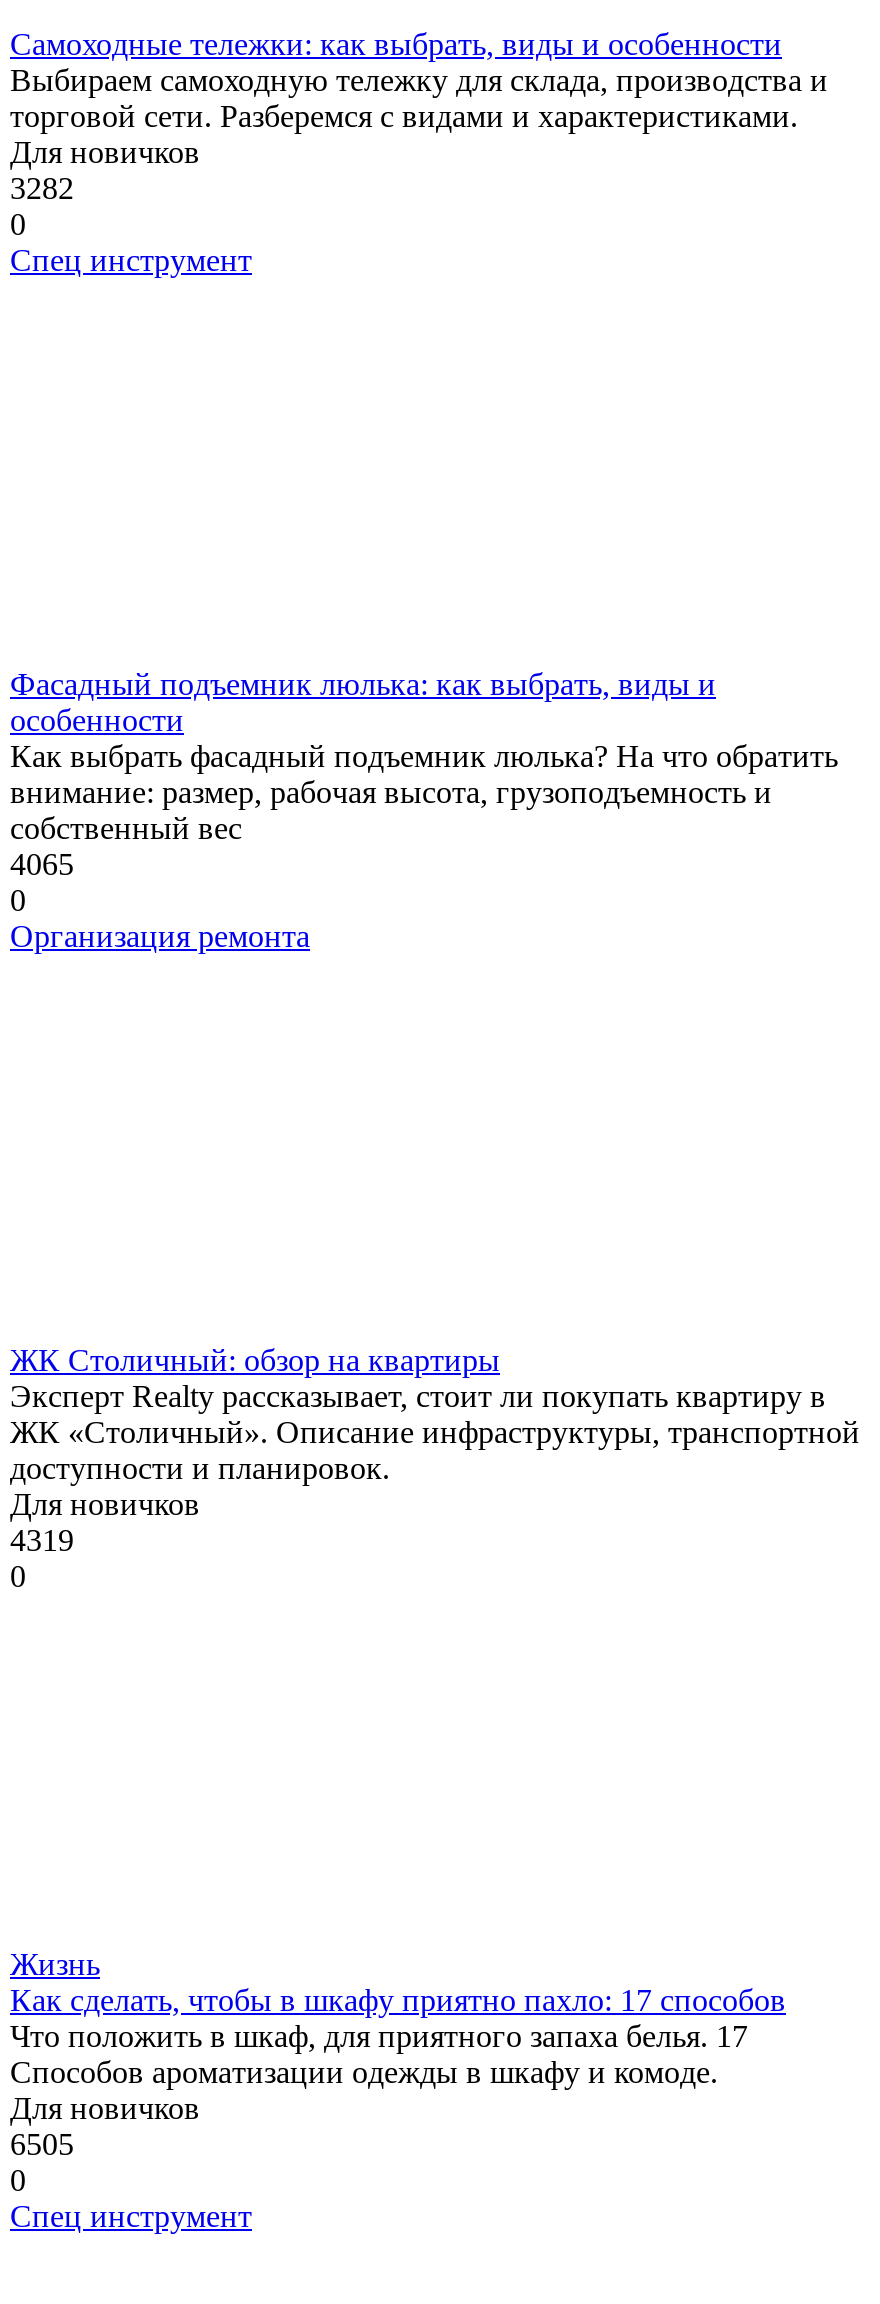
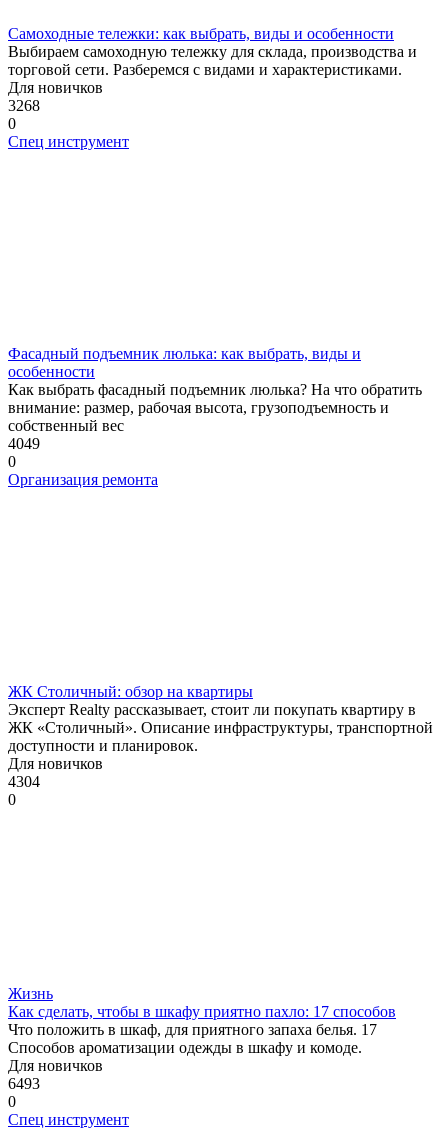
- 3282
+ 3268

- 4065
+ 4049

- 4319
+ 4304

- 6505
+ 6493
